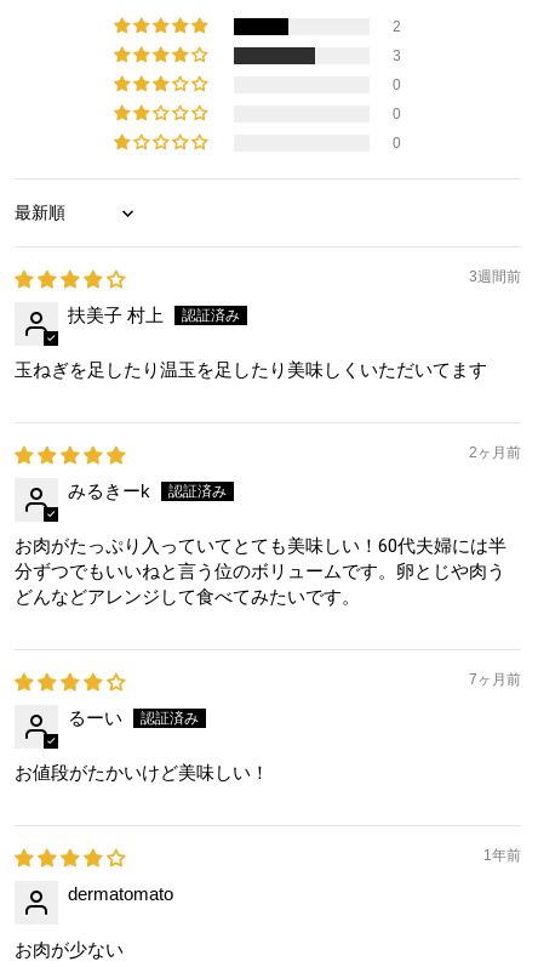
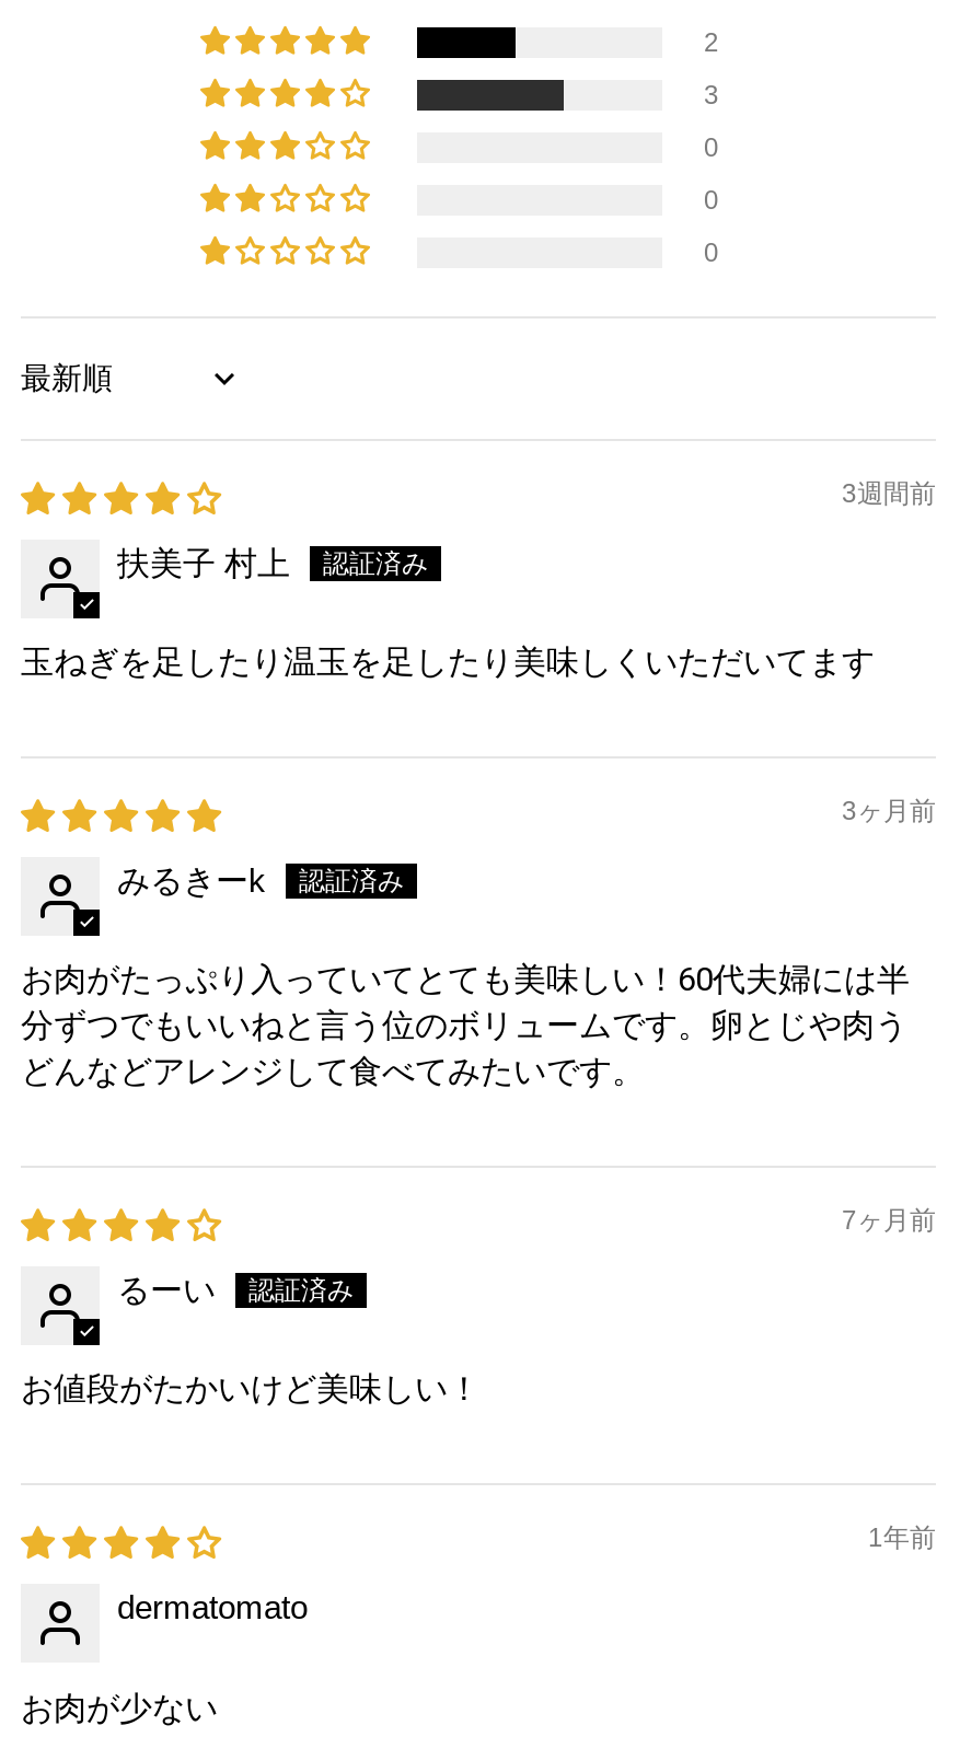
- 2ヶ月前
+ 3ヶ月前
